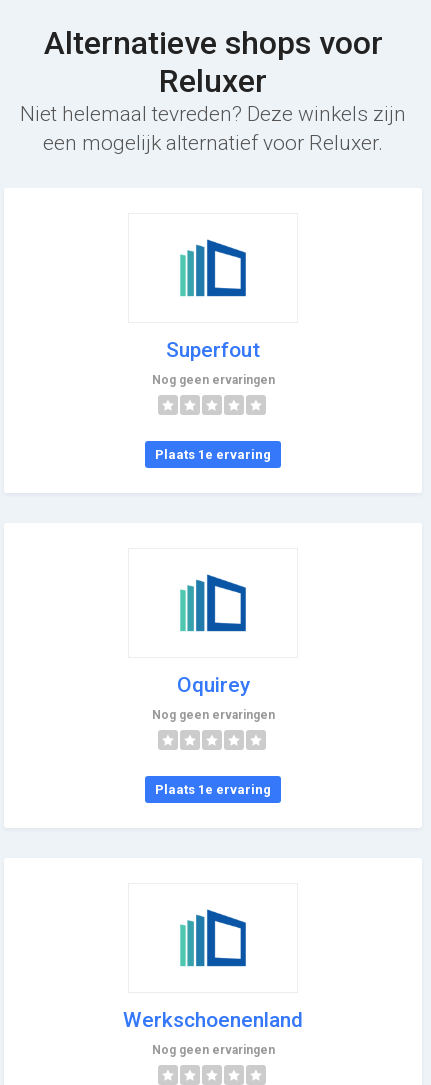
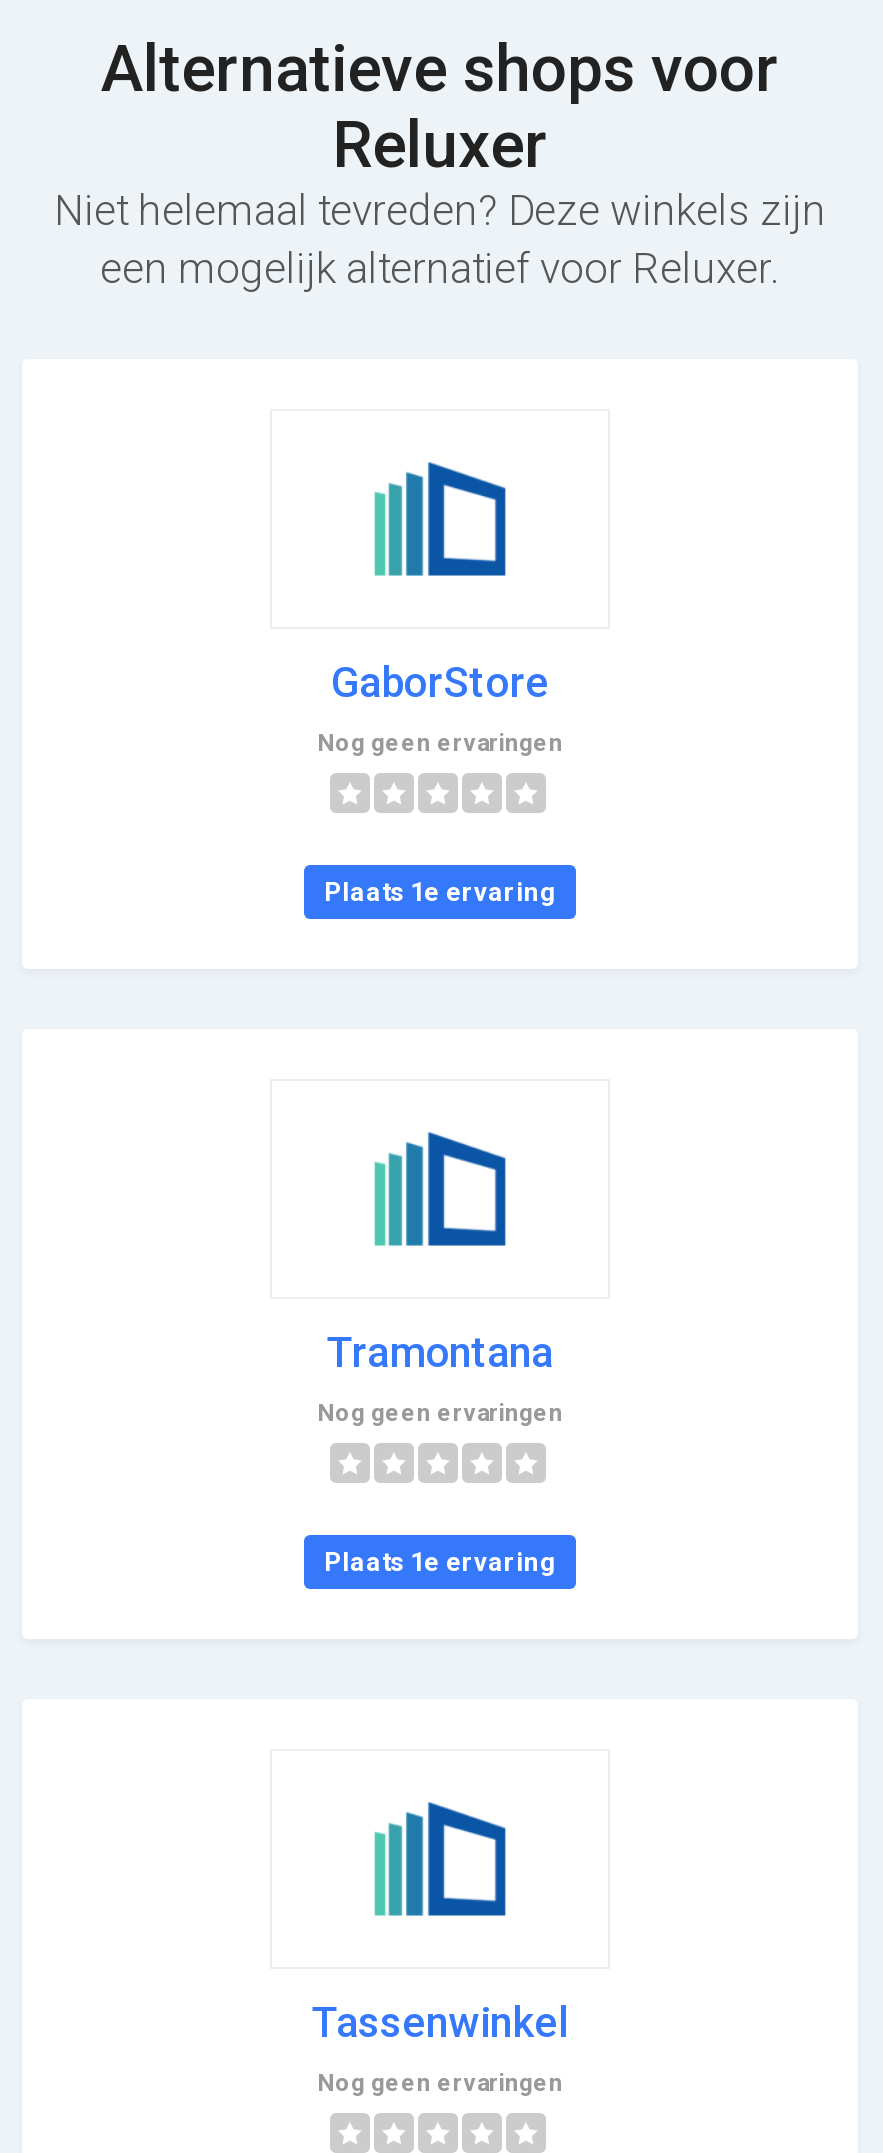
- Superfout
+ GaborStore

- Oquirey
+ Tramontana

- Werkschoenenland
+ Tassenwinkel
